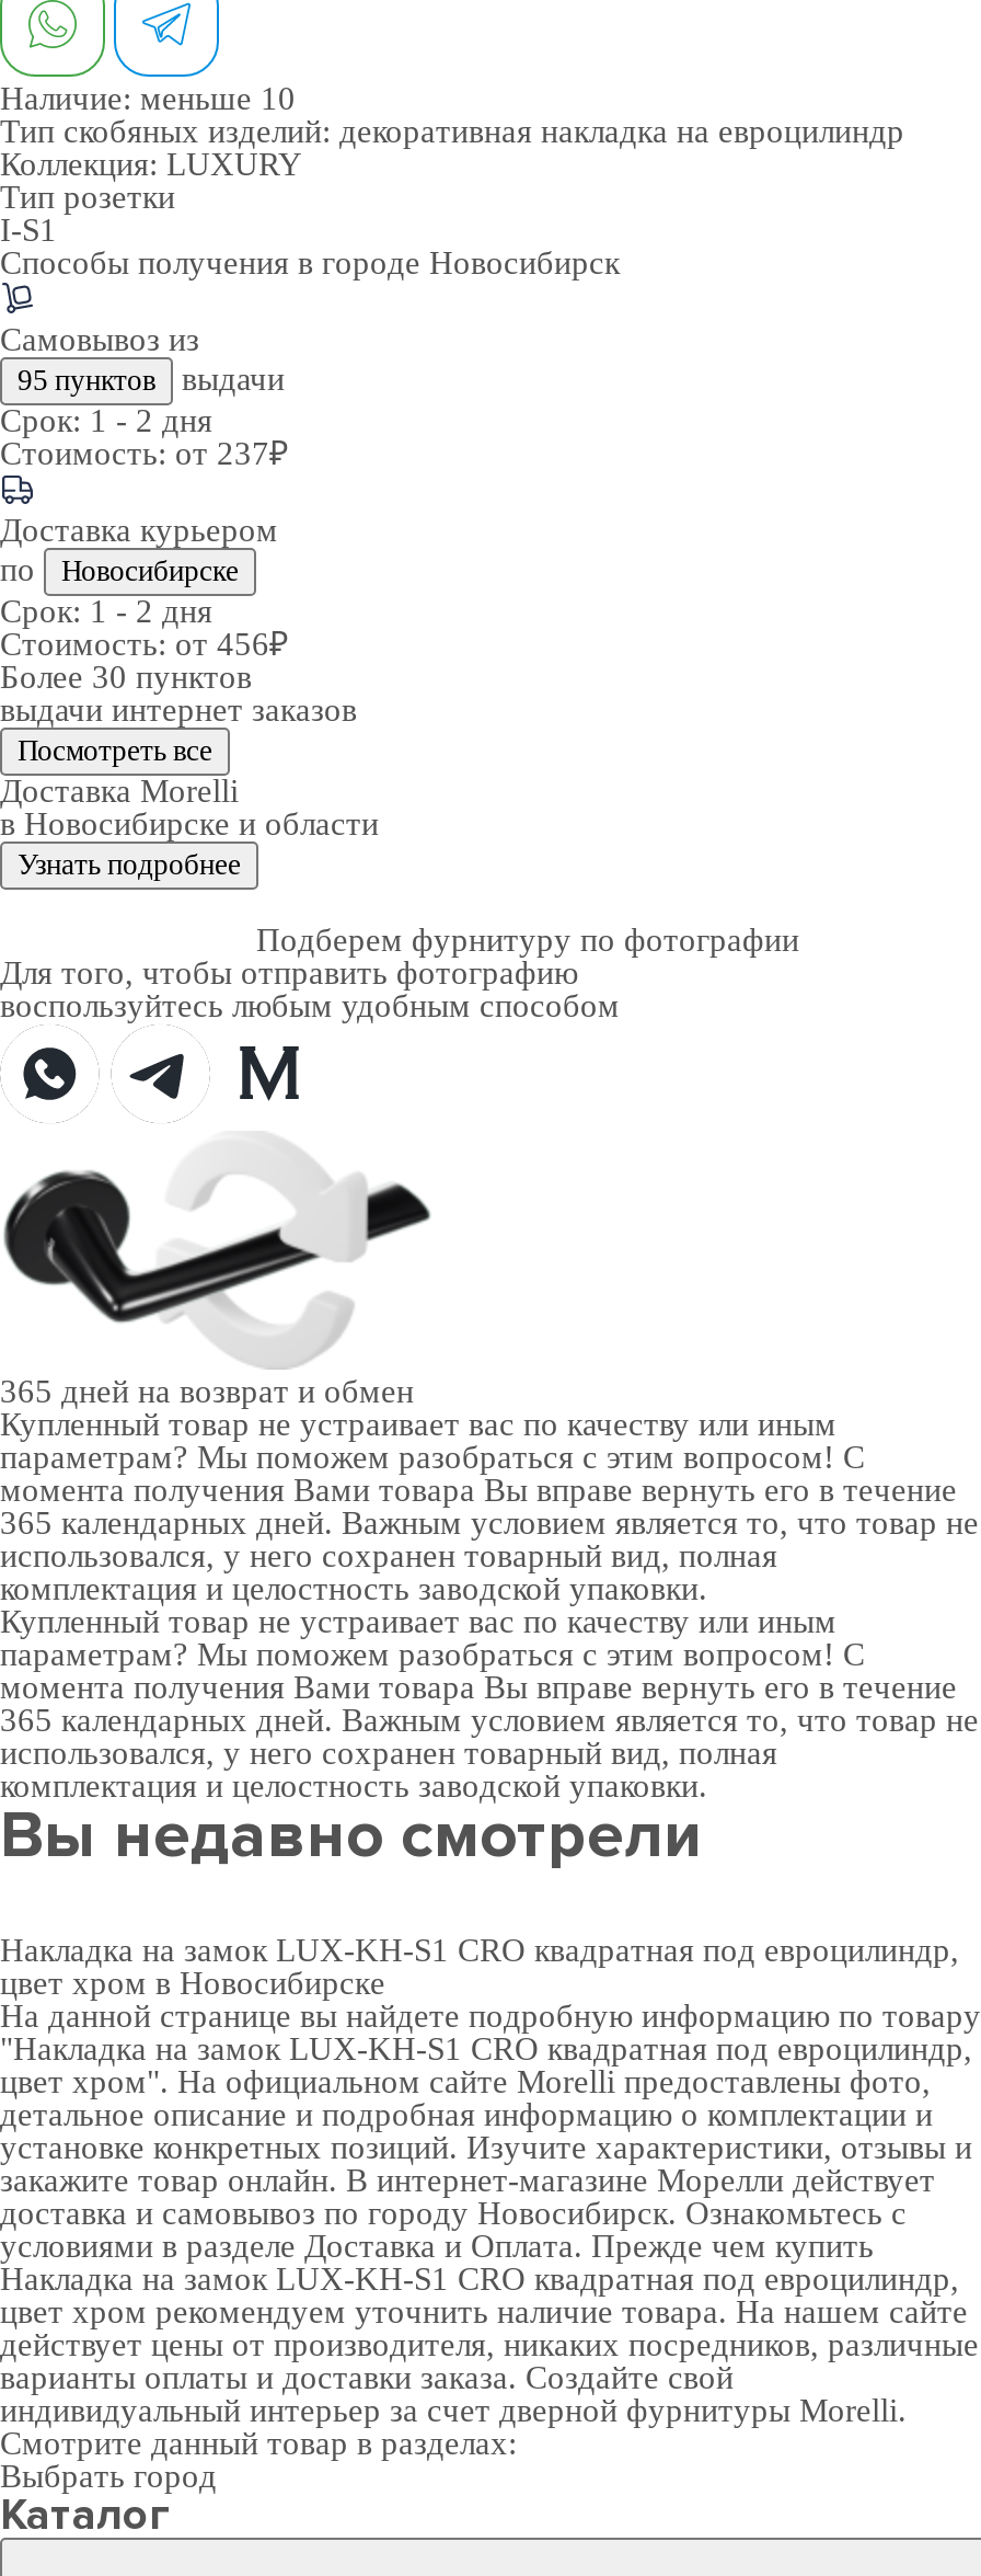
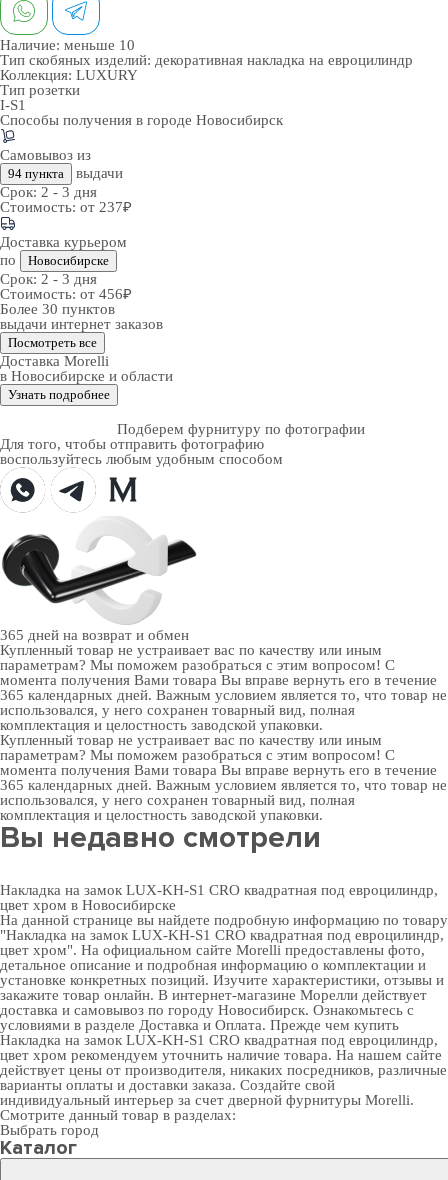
- 95 пунктов выдачи
+ 94 пункта выдачи

- Срок:1 - 2 дня
+ Срок:2 - 3 дня

- Срок:1 - 2 дня
+ Срок:2 - 3 дня
